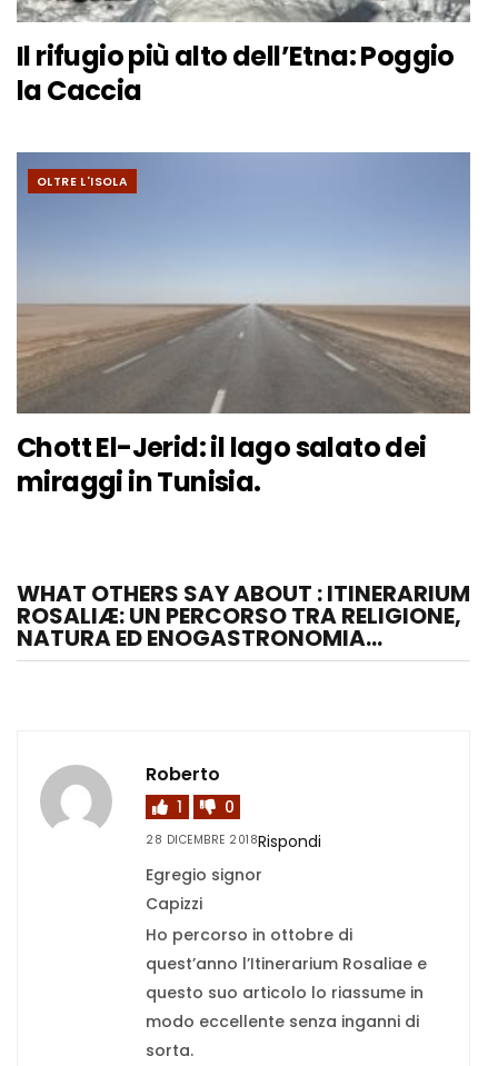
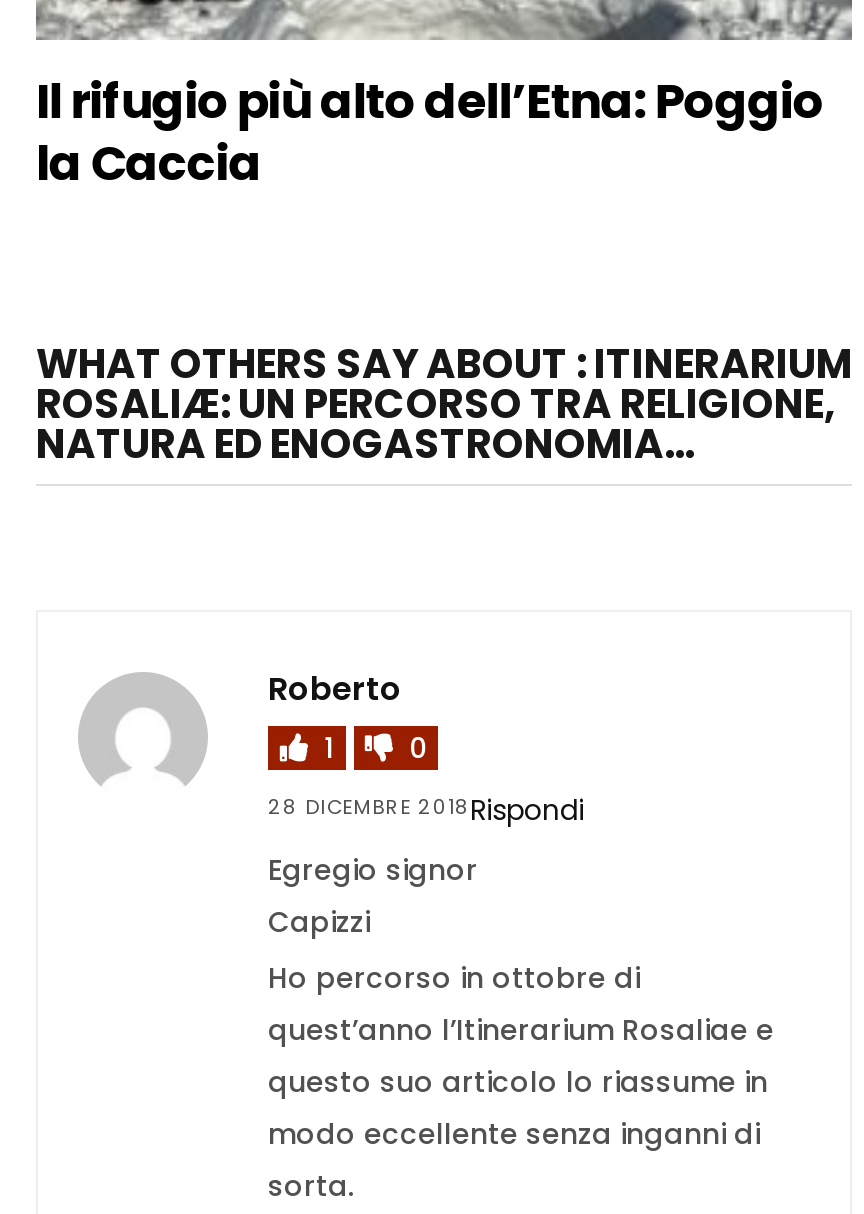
- [image]
- OLTRE L'ISOLA

- Chott El-Jerid: il lago salato dei
- miraggi in Tunisia.
